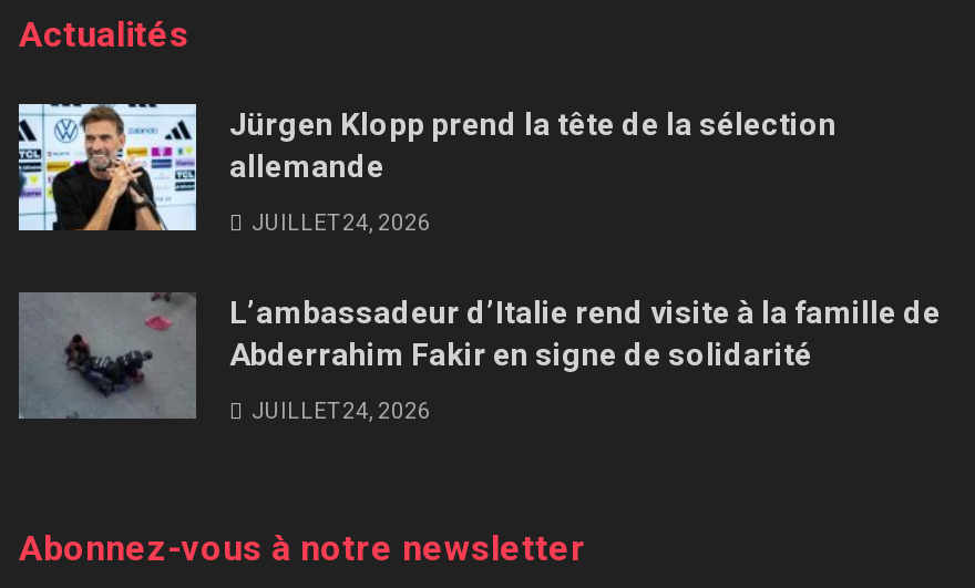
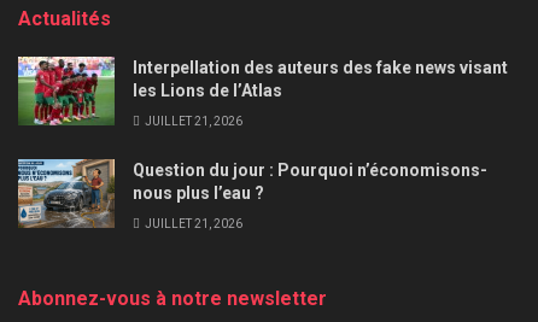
- [image]
- Jürgen Klopp prend la tête de la sélection
- allemande
+ [image]
+ Interpellation des auteurs des fake news visant
+ les Lions de l’Atlas

- JUILLET 24, 2026
+ JUILLET 21, 2026

- [image]
- L’ambassadeur d’Italie rend visite à la famille de
- Abderrahim Fakir en signe de solidarité
+ [image]
+ Question du jour : Pourquoi n’économisons-
+ nous plus l’eau ?

- JUILLET 24, 2026
+ JUILLET 21, 2026
